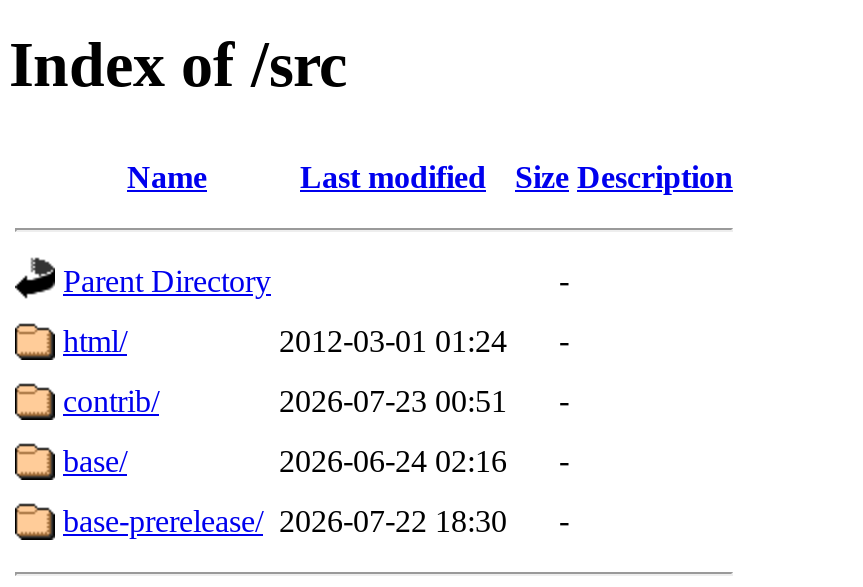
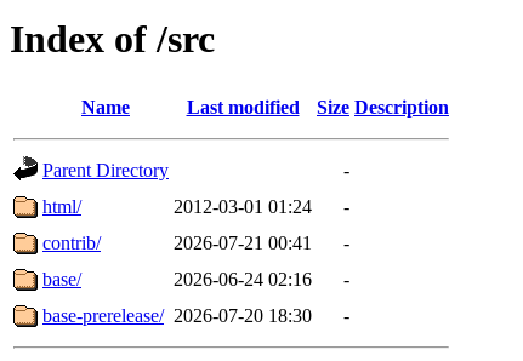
- 2026-07-23 00:51
+ 2026-07-21 00:41

- base-prerelease/ 2026-07-22 18:30
+ base-prerelease/ 2026-07-20 18:30
